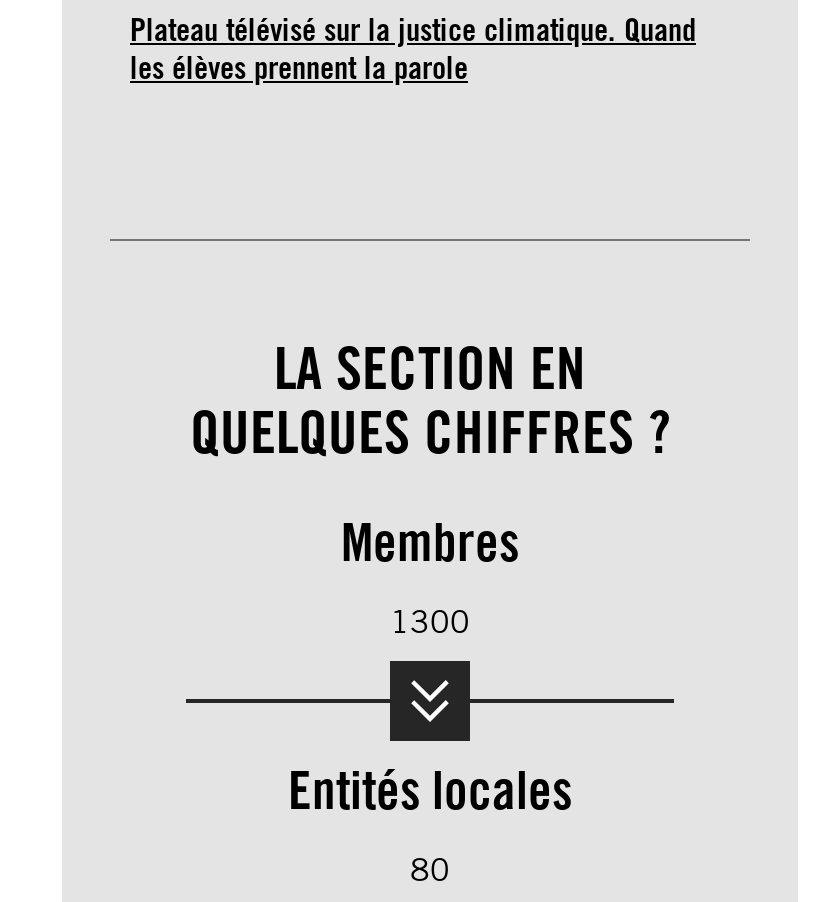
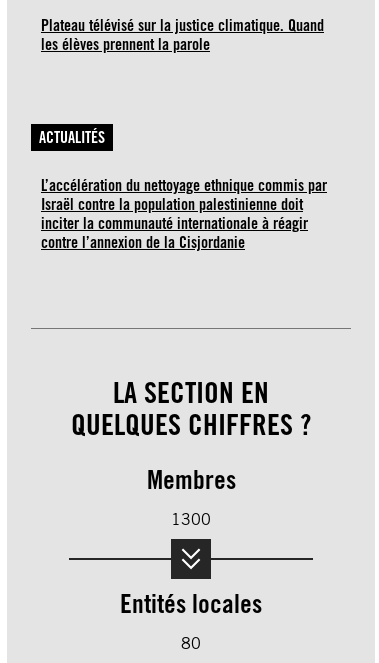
+ ACTUALITÉS
+ L’accélération du nettoyage ethnique commis par
+ Israël contre la population palestinienne doit
+ inciter la communauté internationale à réagir
+ contre l’annexion de la Cisjordanie
